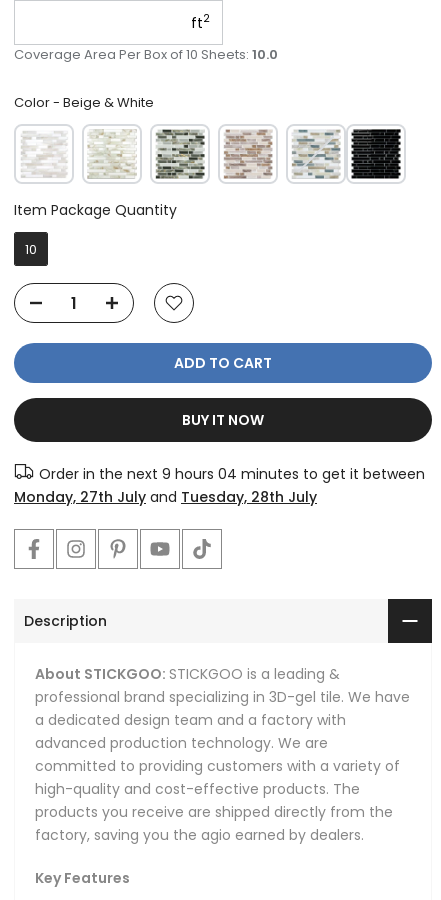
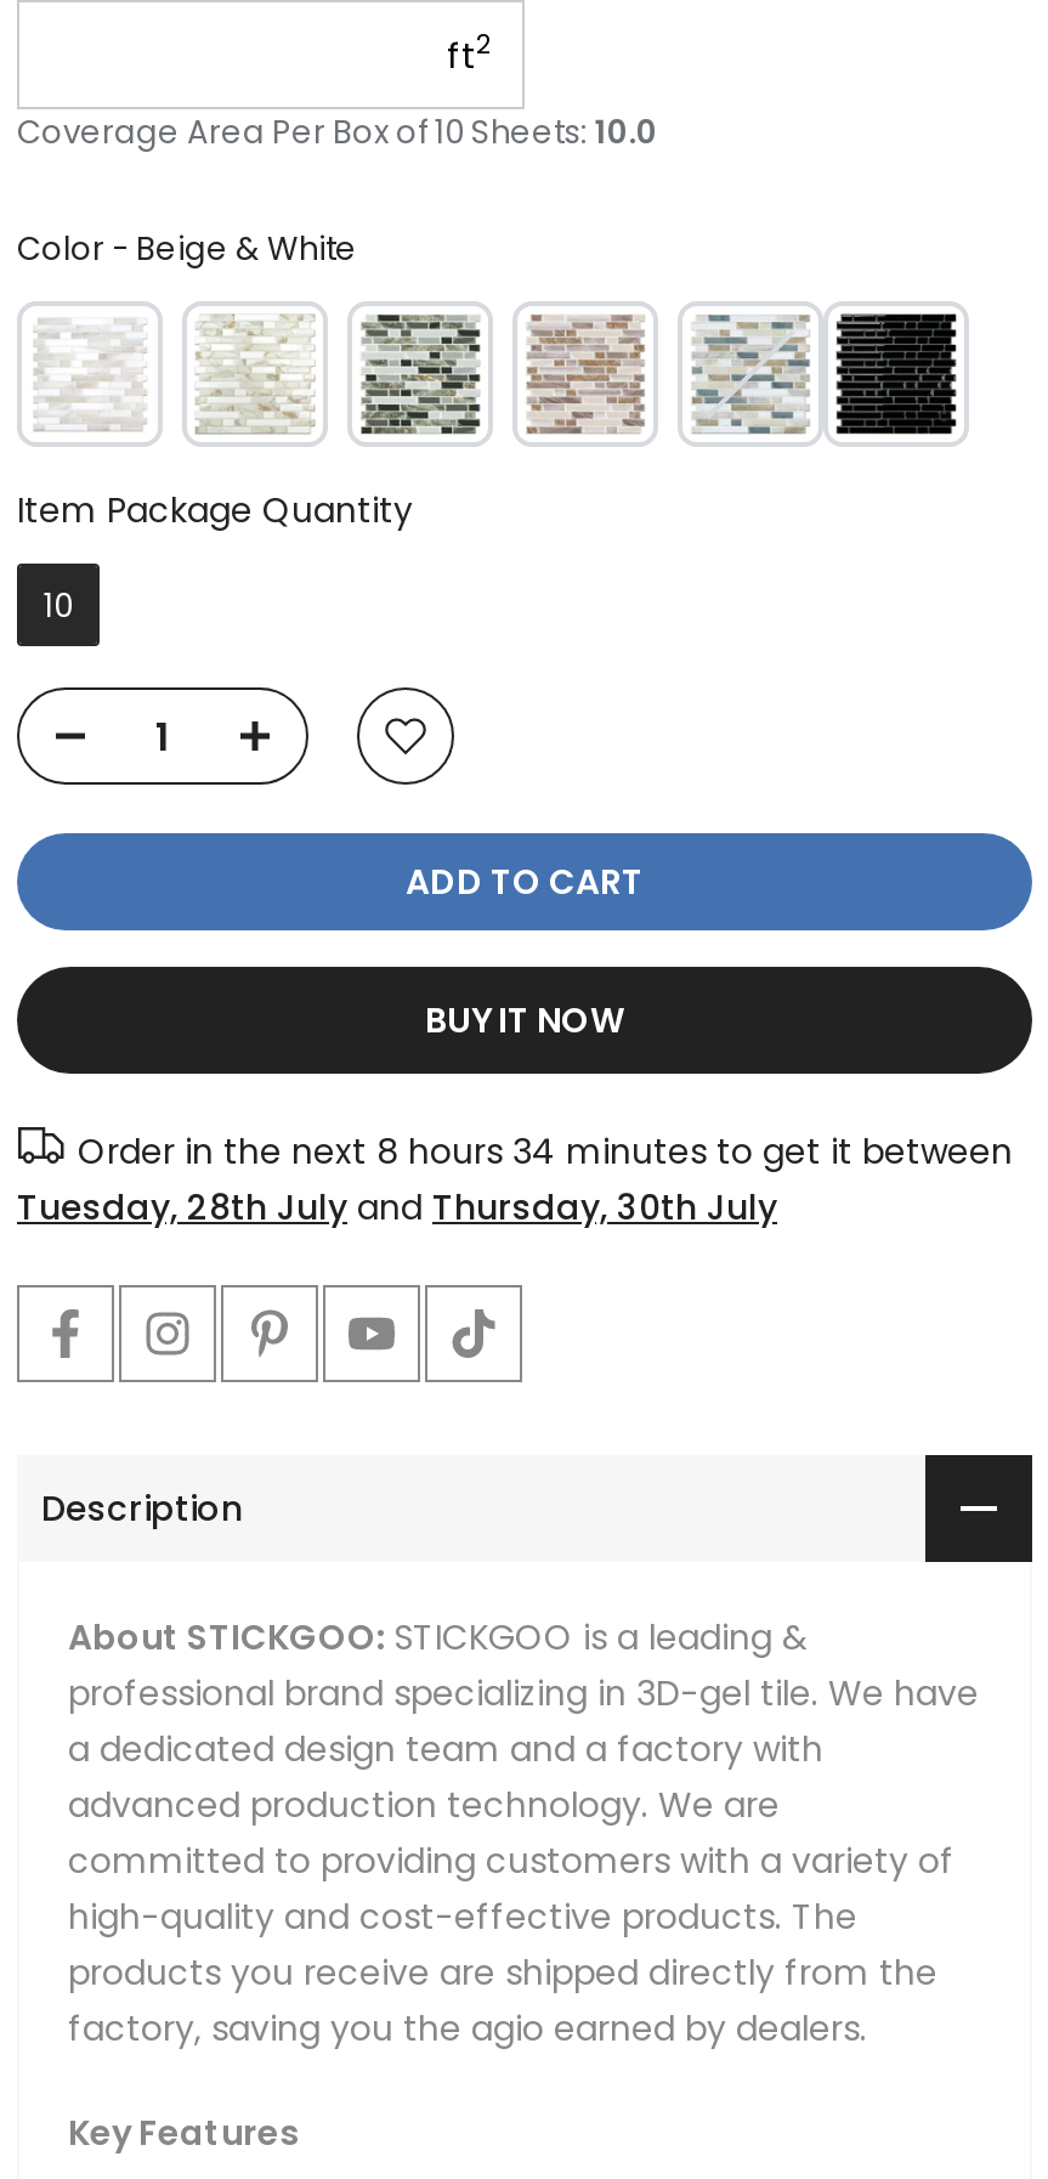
- Order in the next 9 hours 04 minutes to get it between
+ Order in the next 8 hours 34 minutes to get it between

- Monday, 27th July and Tuesday, 28th July
+ Tuesday, 28th July and Thursday, 30th July
